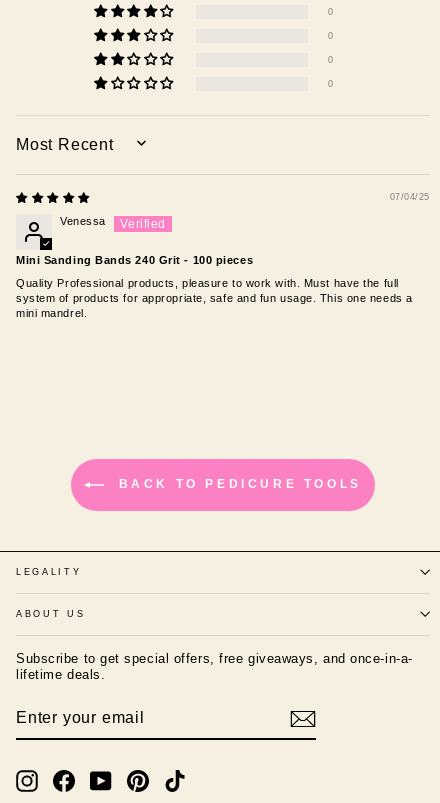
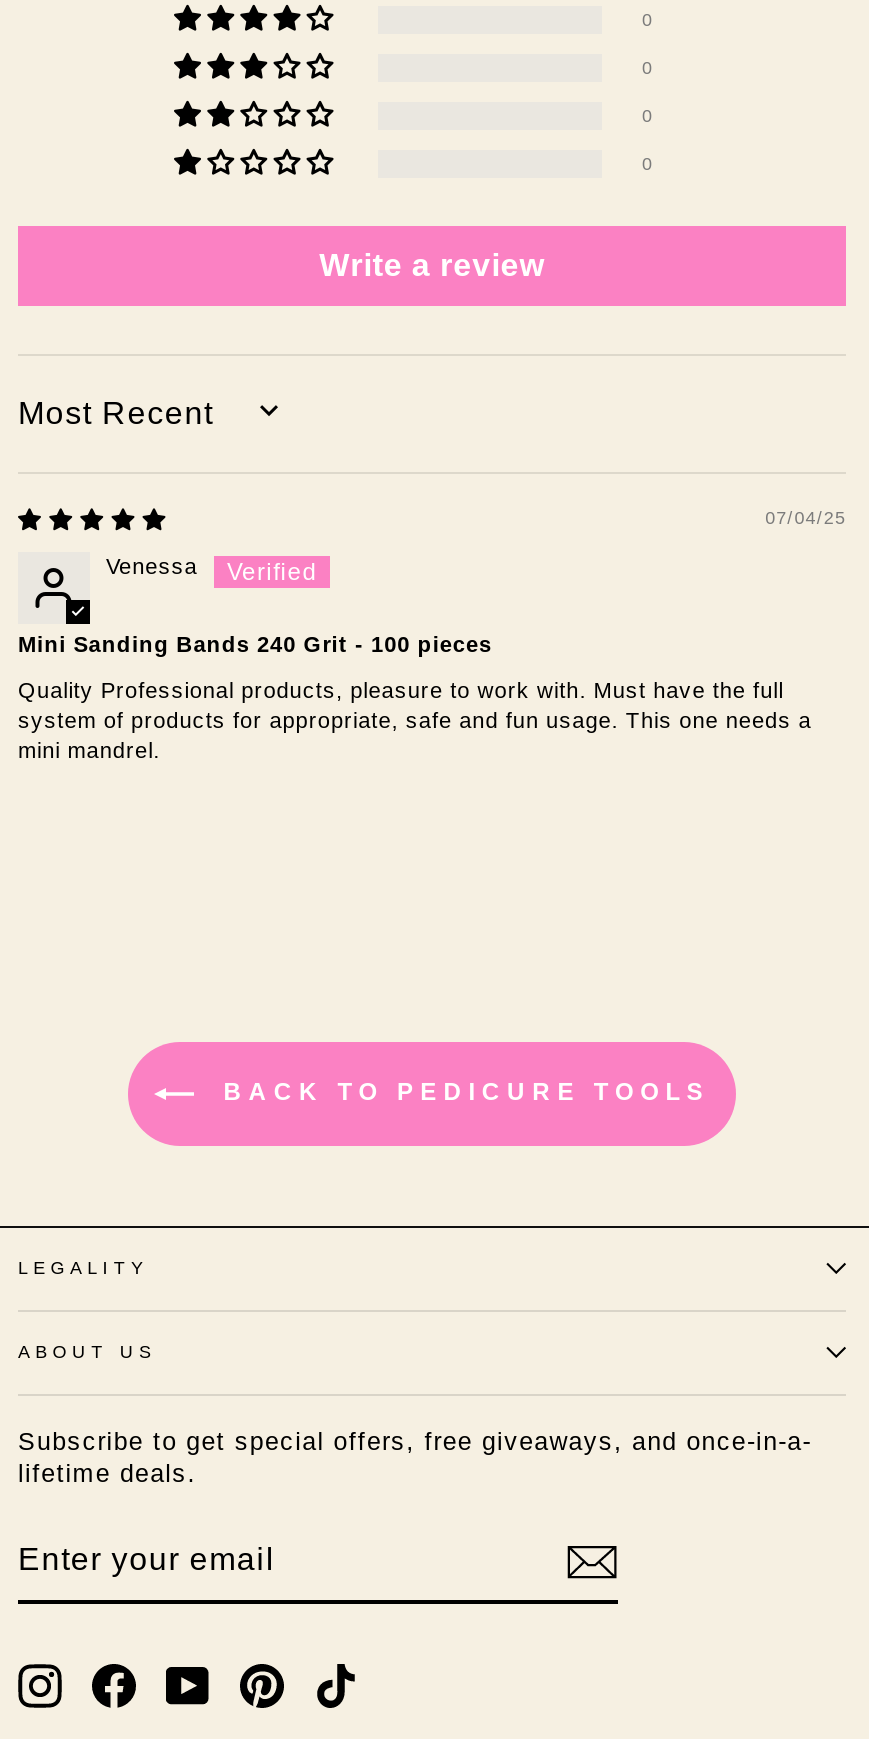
+ Write a review
